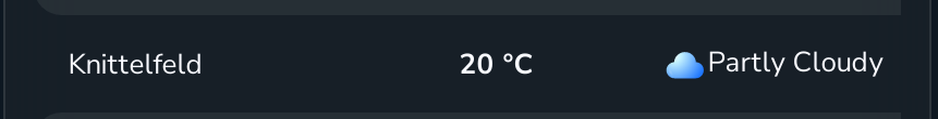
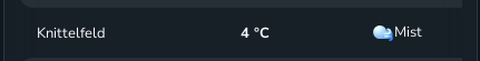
- 20 °C
- Partly Cloudy
+ 4 °C
+ Mist
